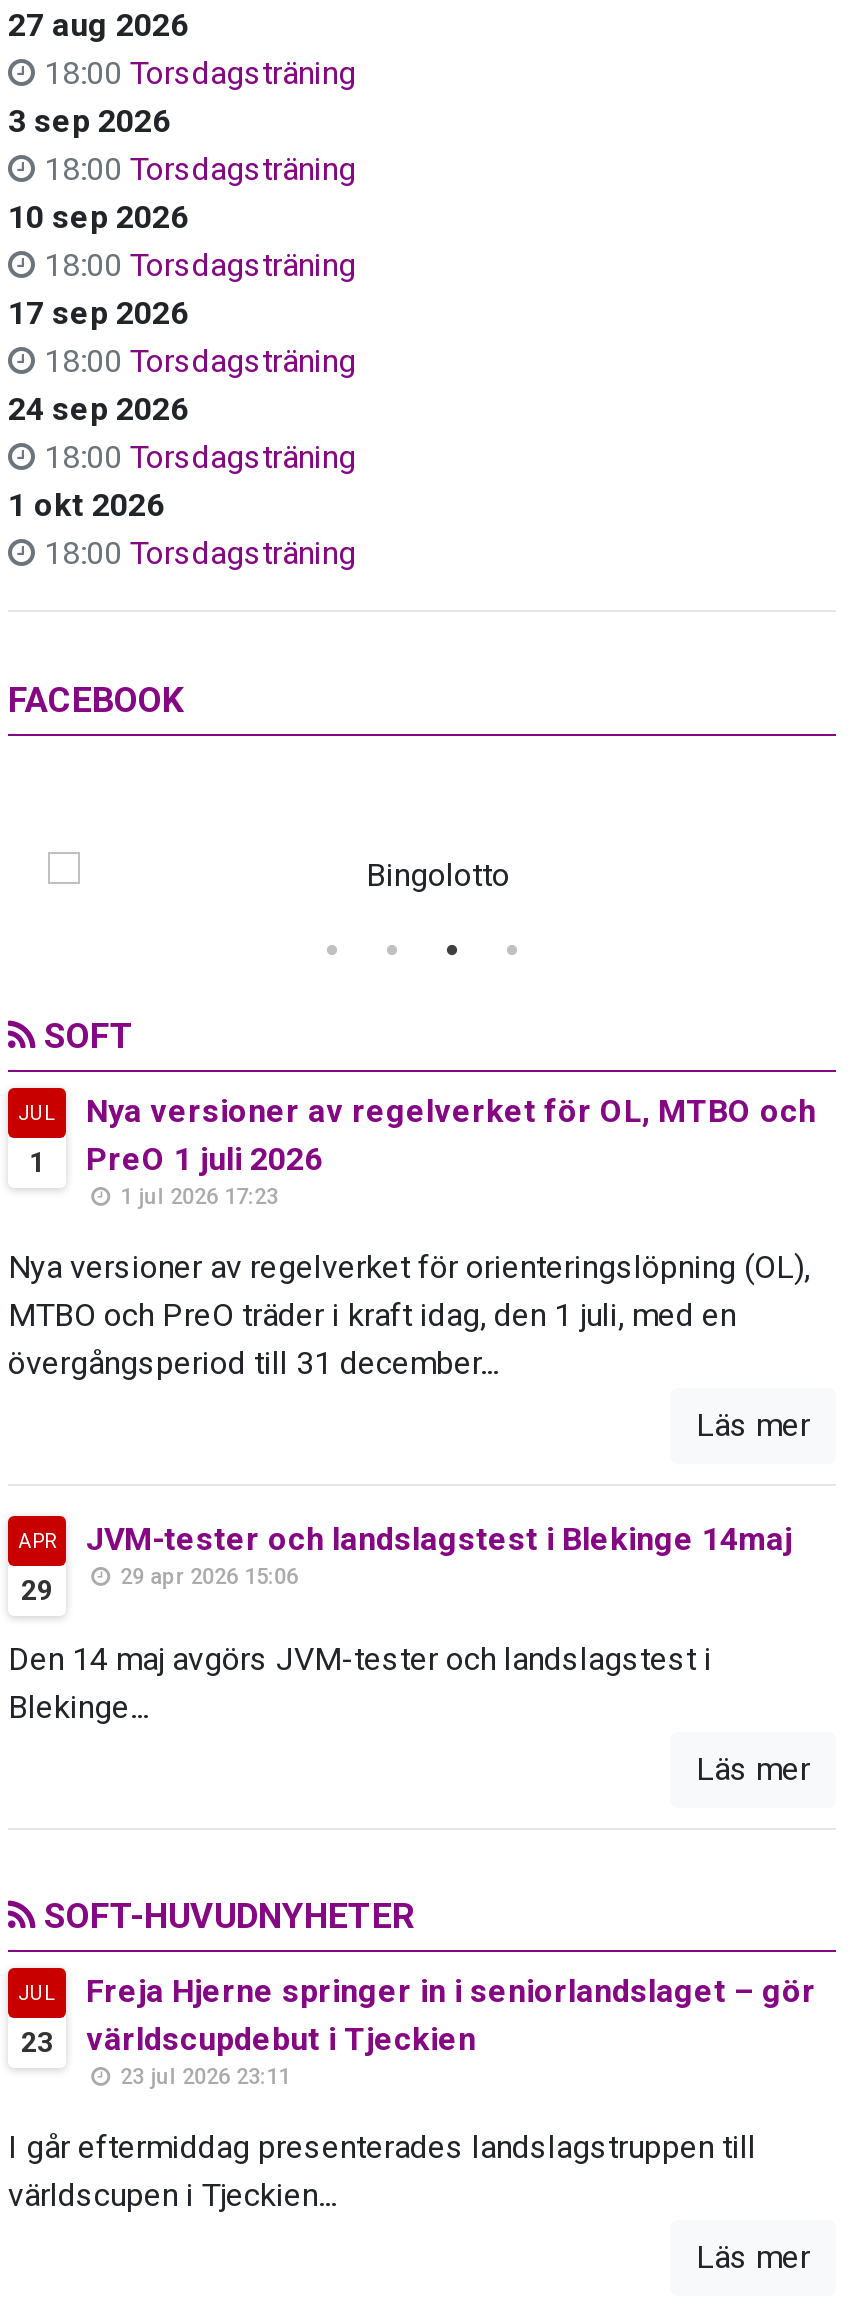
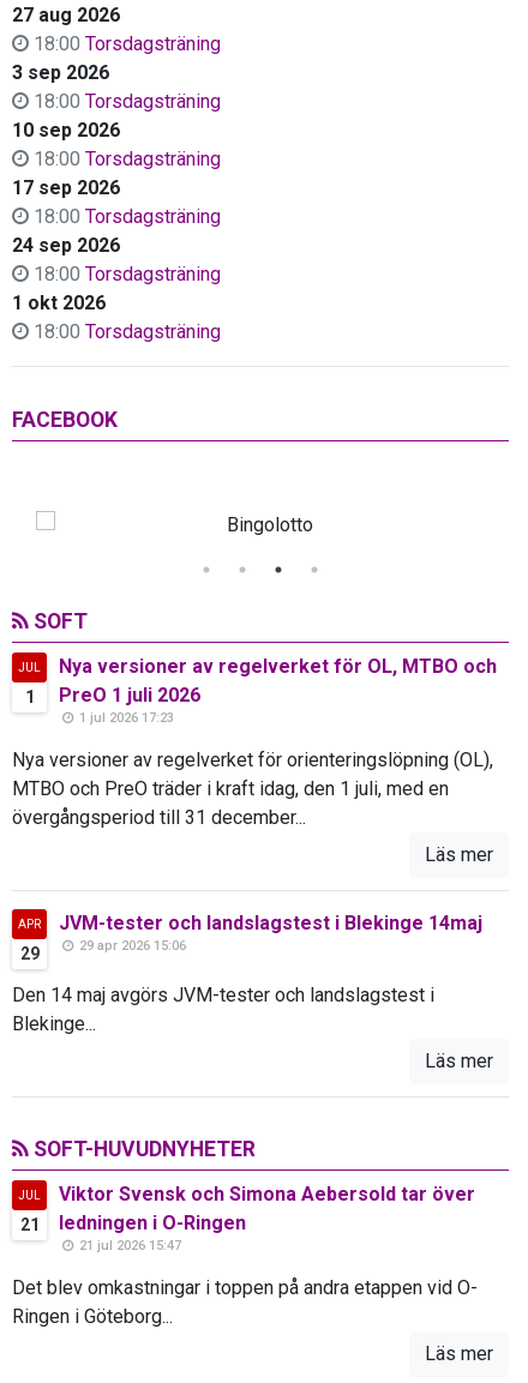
- Freja Hjerne springer in i seniorlandslaget – gör
- världscupdebut i Tjeckien
- 23 jul 2026 23:11
+ Viktor Svensk och Simona Aebersold tar över
+ ledningen i O-Ringen
+ 21 jul 2026 15:47

- 23
+ 21

- I går eftermiddag presenterades landslagstruppen till
- världscupen i Tjeckien...
+ Det blev omkastningar i toppen på andra etappen vid O-
+ Ringen i Göteborg...
